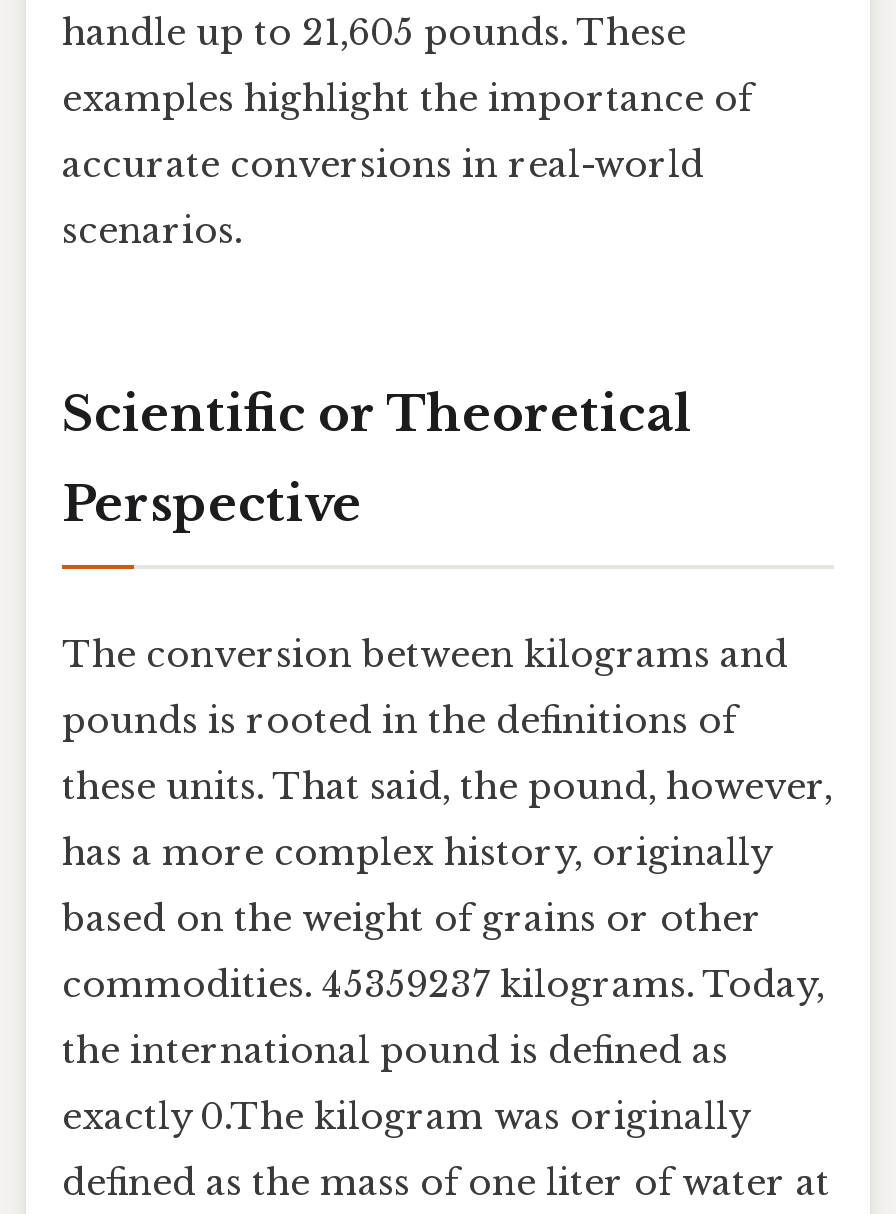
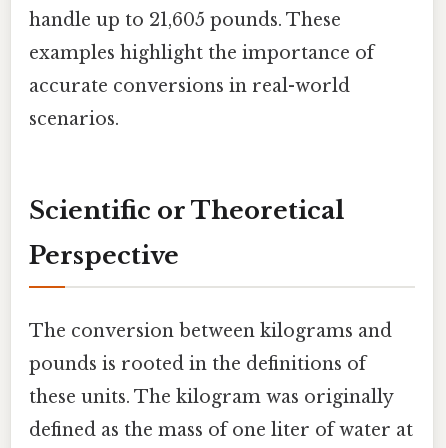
- these units. That said, the pound, however,
- has a more complex history, originally
- based on the weight of grains or other
- commodities. 45359237 kilograms. Today,
- the international pound is defined as
- exactly 0.The kilogram was originally
+ these units. The kilogram was originally
